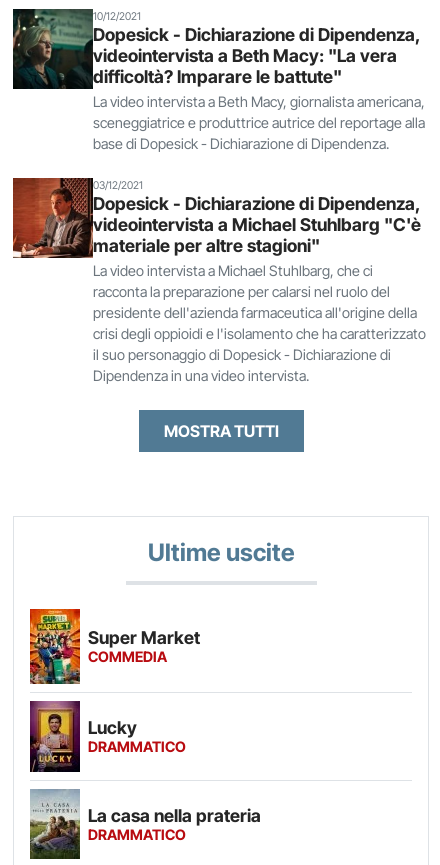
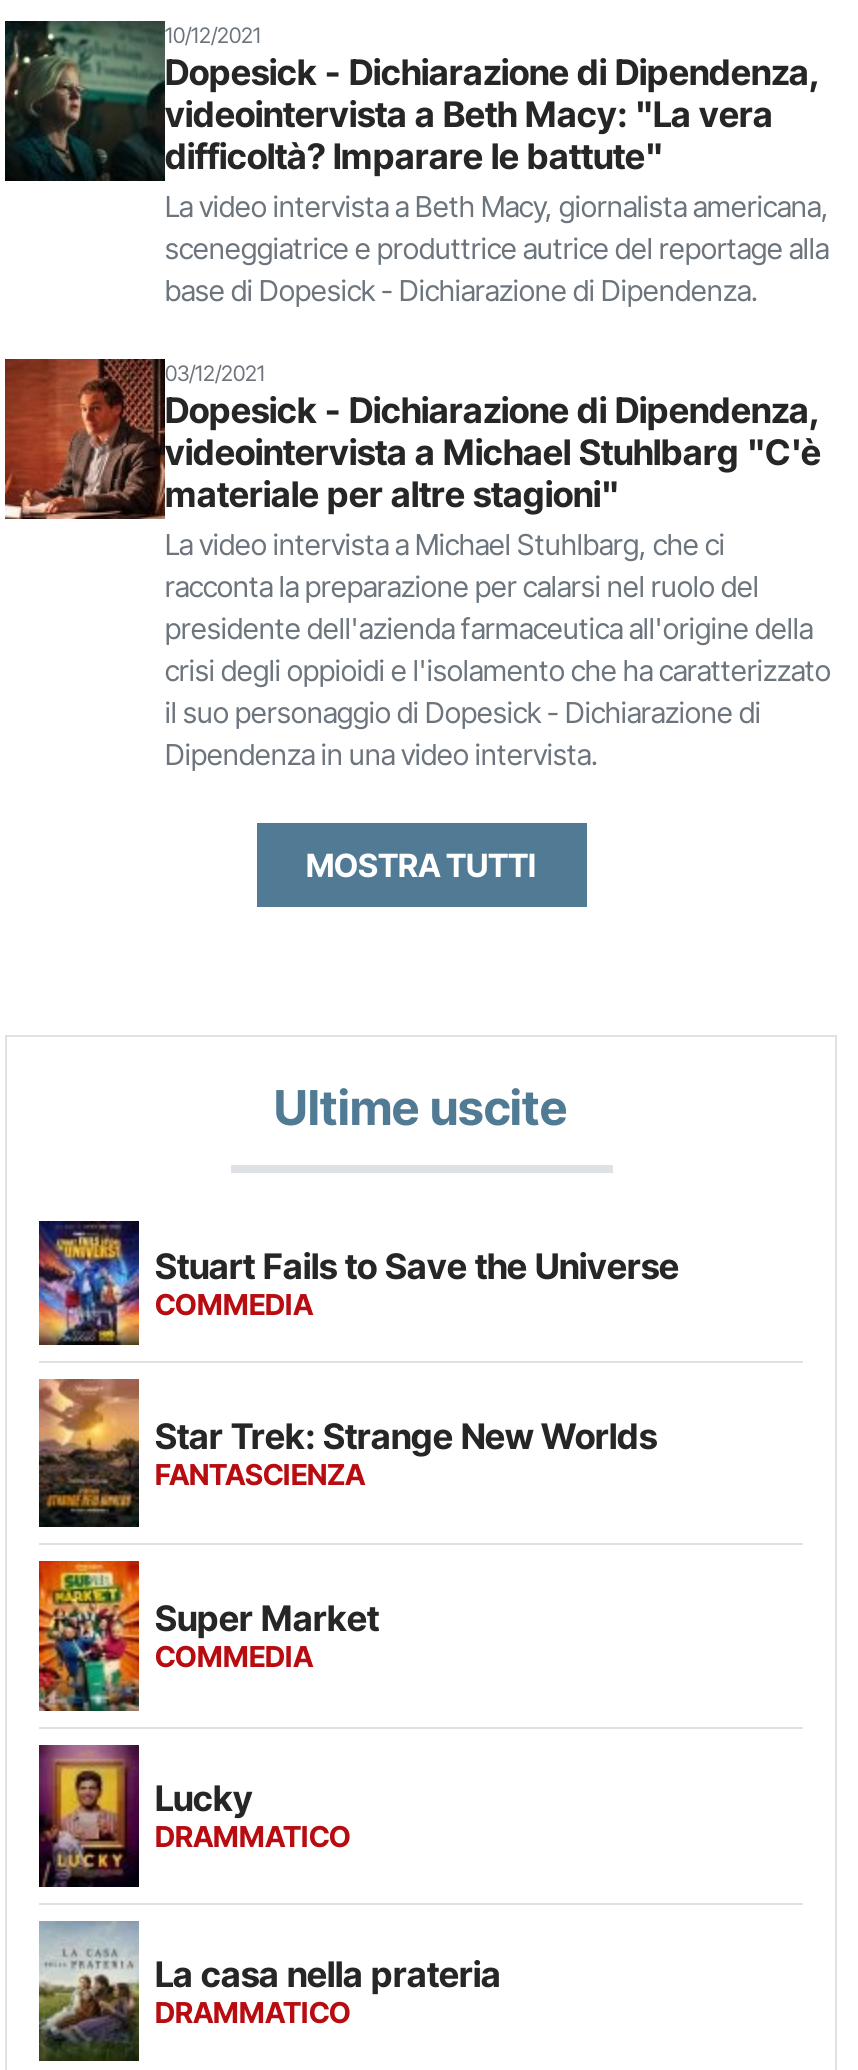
+ [image]
+ Stuart Fails to Save the Universe
+ COMMEDIA
+ Star Trek: Strange New Worlds
+ FANTASCIENZA

+ [image]
